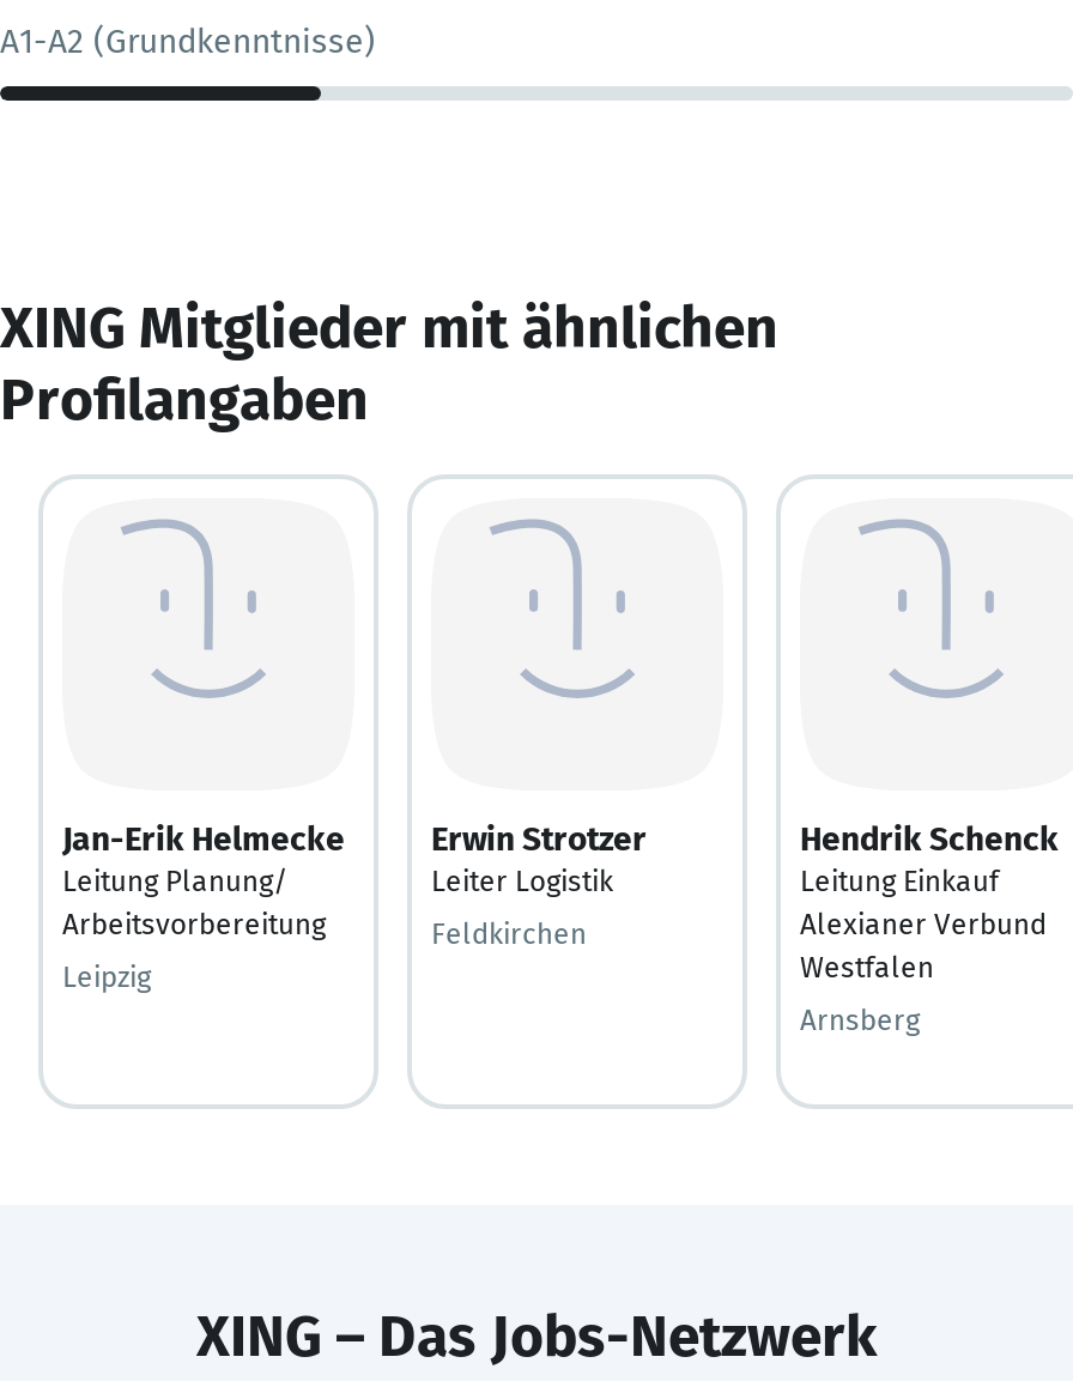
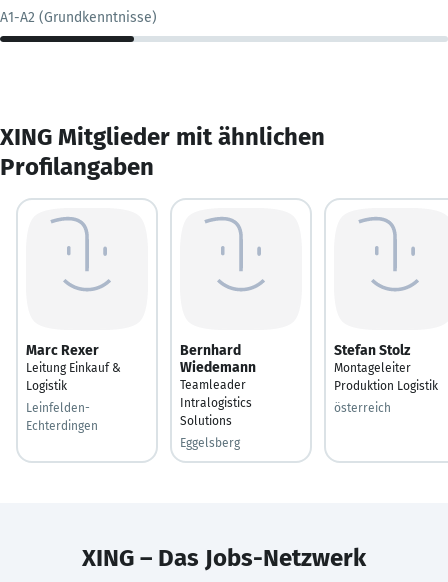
- Jan-Erik Helmecke
- Leitung Planung/
- Arbeitsvorbereitung
+ Marc Rexer
+ Leitung Einkauf &
+ Logistik

- Erwin Strotzer
- Leiter Logistik
+ Bernhard
+ Wiedemann
+ Teamleader
+ Intralogistics
+ Solutions

- Hendrik Schenck
- Leitung Einkauf
- Alexianer Verbund
- Westfalen
+ Stefan Stolz
+ Montageleiter
+ Produktion Logistik

- Feldkirchen
+ Eggelsberg

- Leipzig
+ Leinfelden-
+ Echterdingen

- Arnsberg
+ österreich
